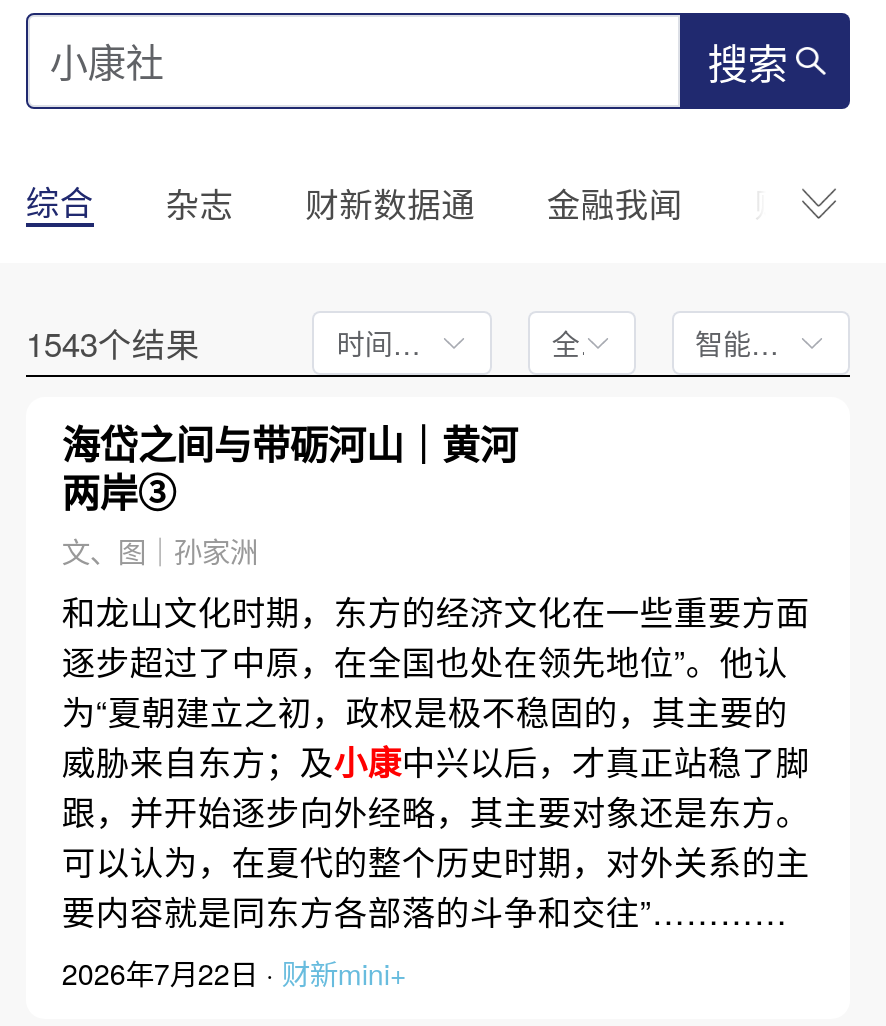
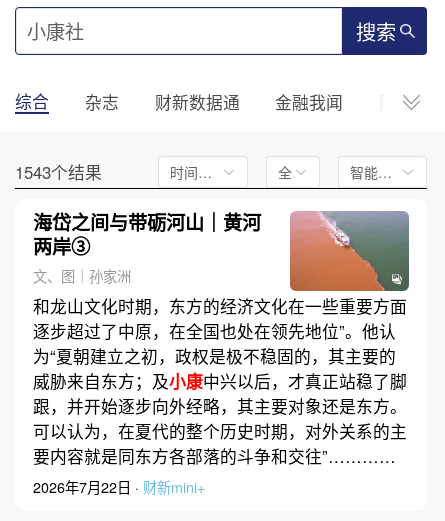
+ [image]
